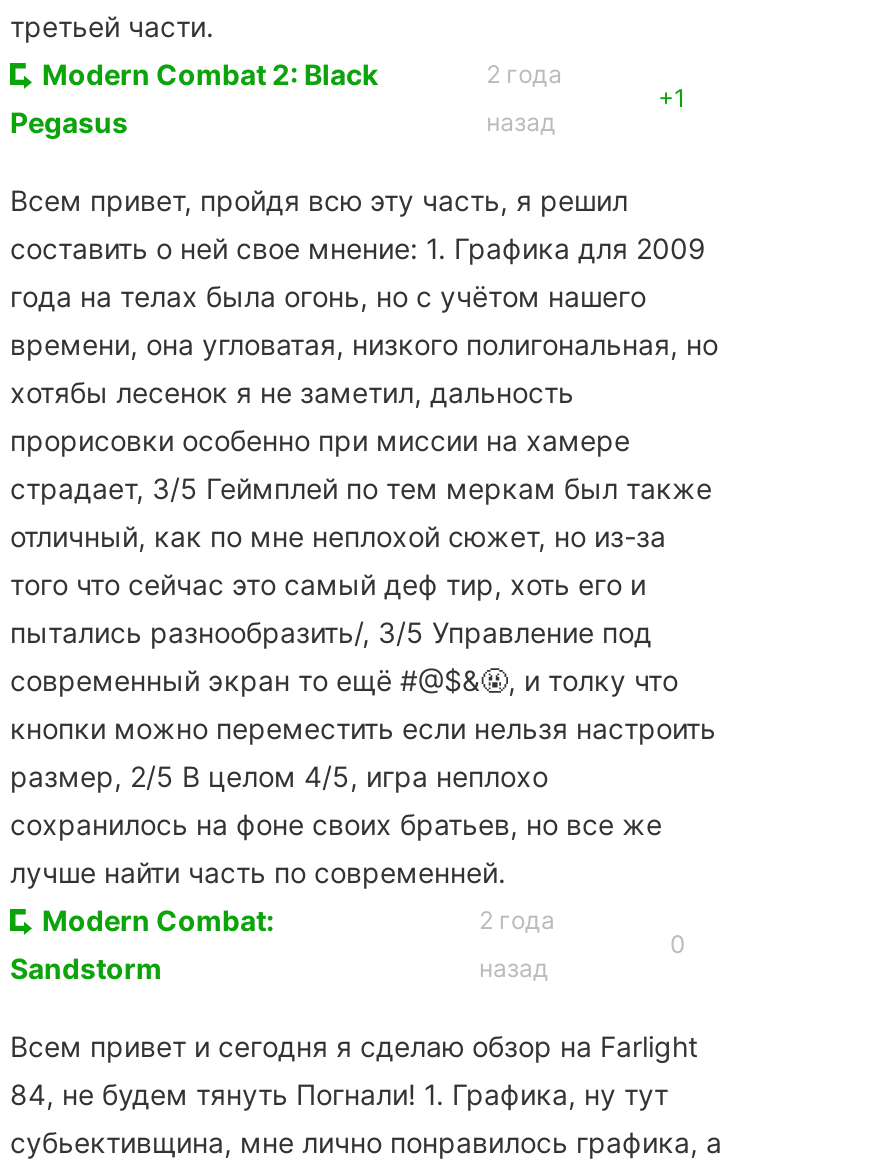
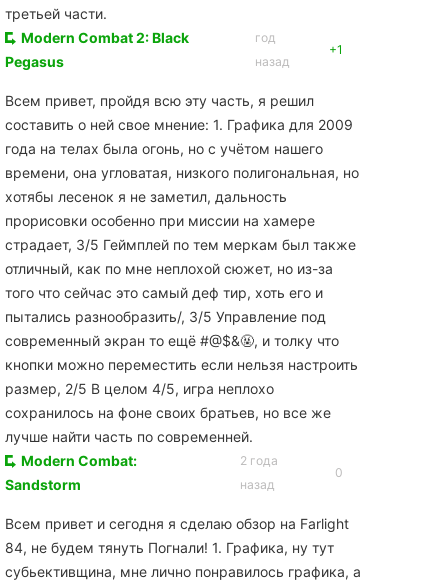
- 2 года
+ год
